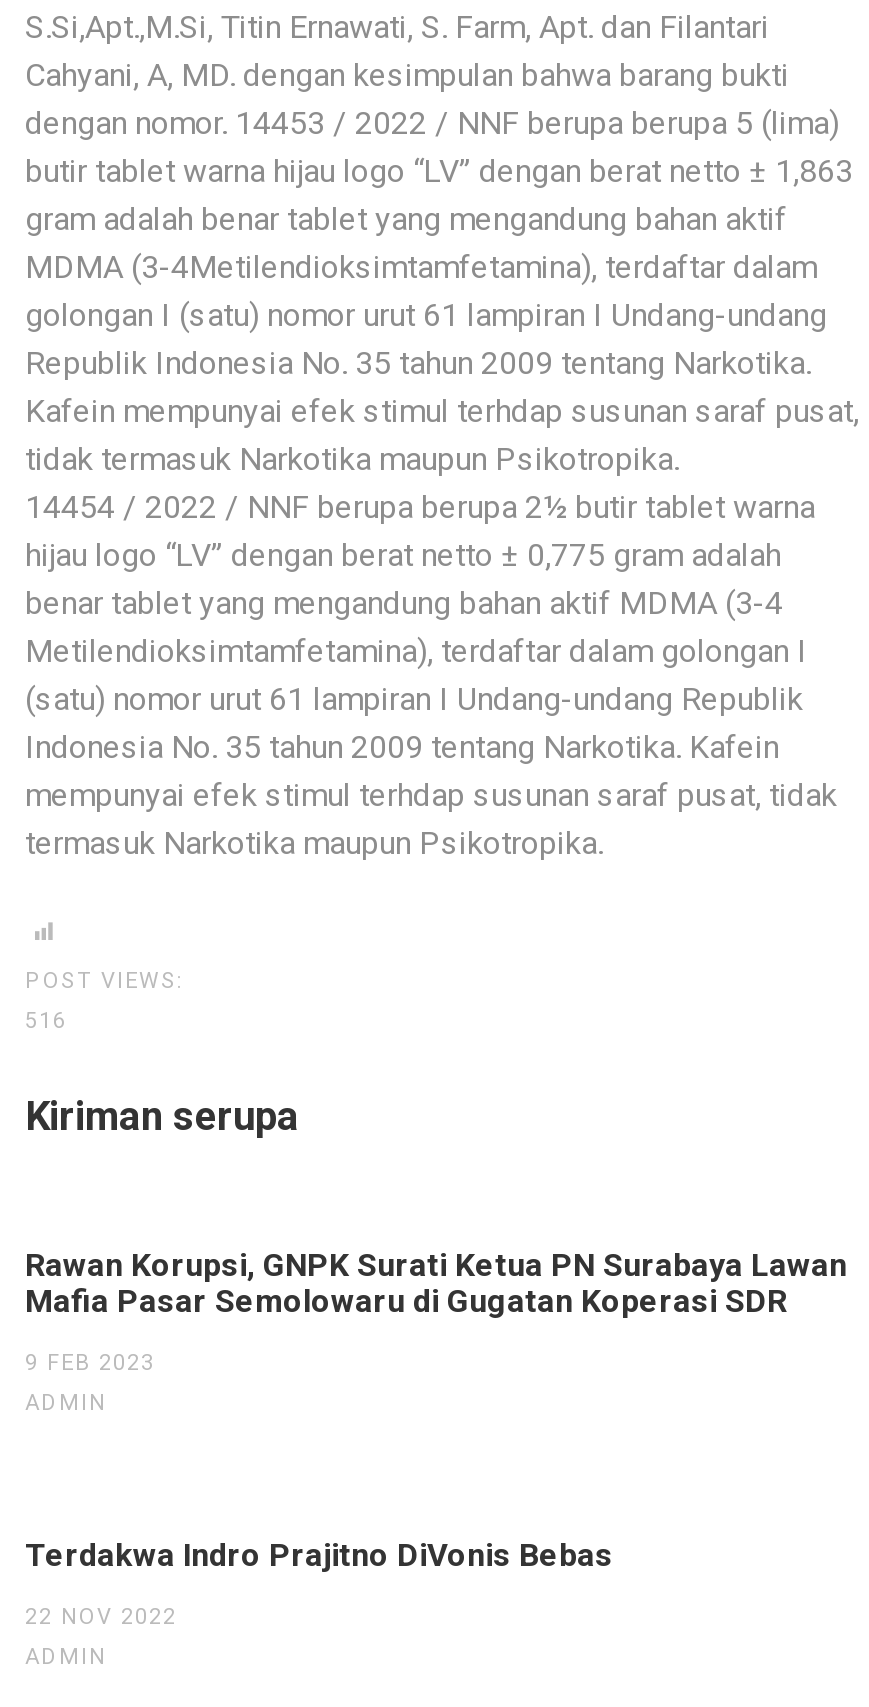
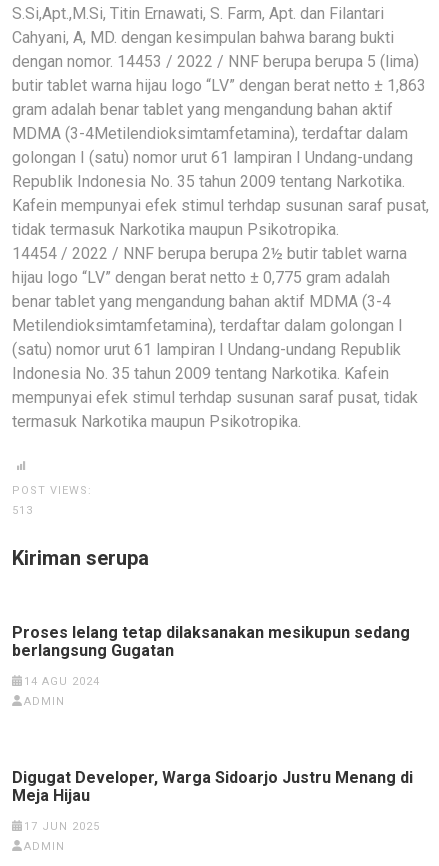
- 516
+ 513

- Rawan Korupsi, GNPK Surati Ketua PN Surabaya Lawan
- Mafia Pasar Semolowaru di Gugatan Koperasi SDR
+ Proses lelang tetap dilaksanakan mesikupun sedang
+ berlangsung Gugatan

- 9 FEB 2023
+ 14 AGU 2024

- Terdakwa Indro Prajitno DiVonis Bebas
+ Digugat Developer, Warga Sidoarjo Justru Menang di
+ Meja Hijau

- 22 NOV 2022
+ 17 JUN 2025
